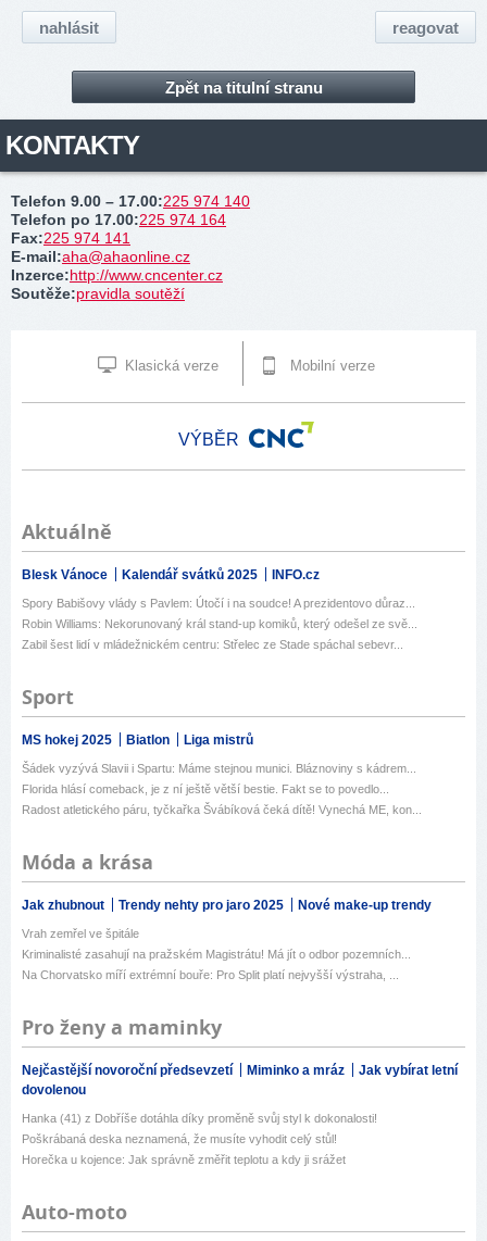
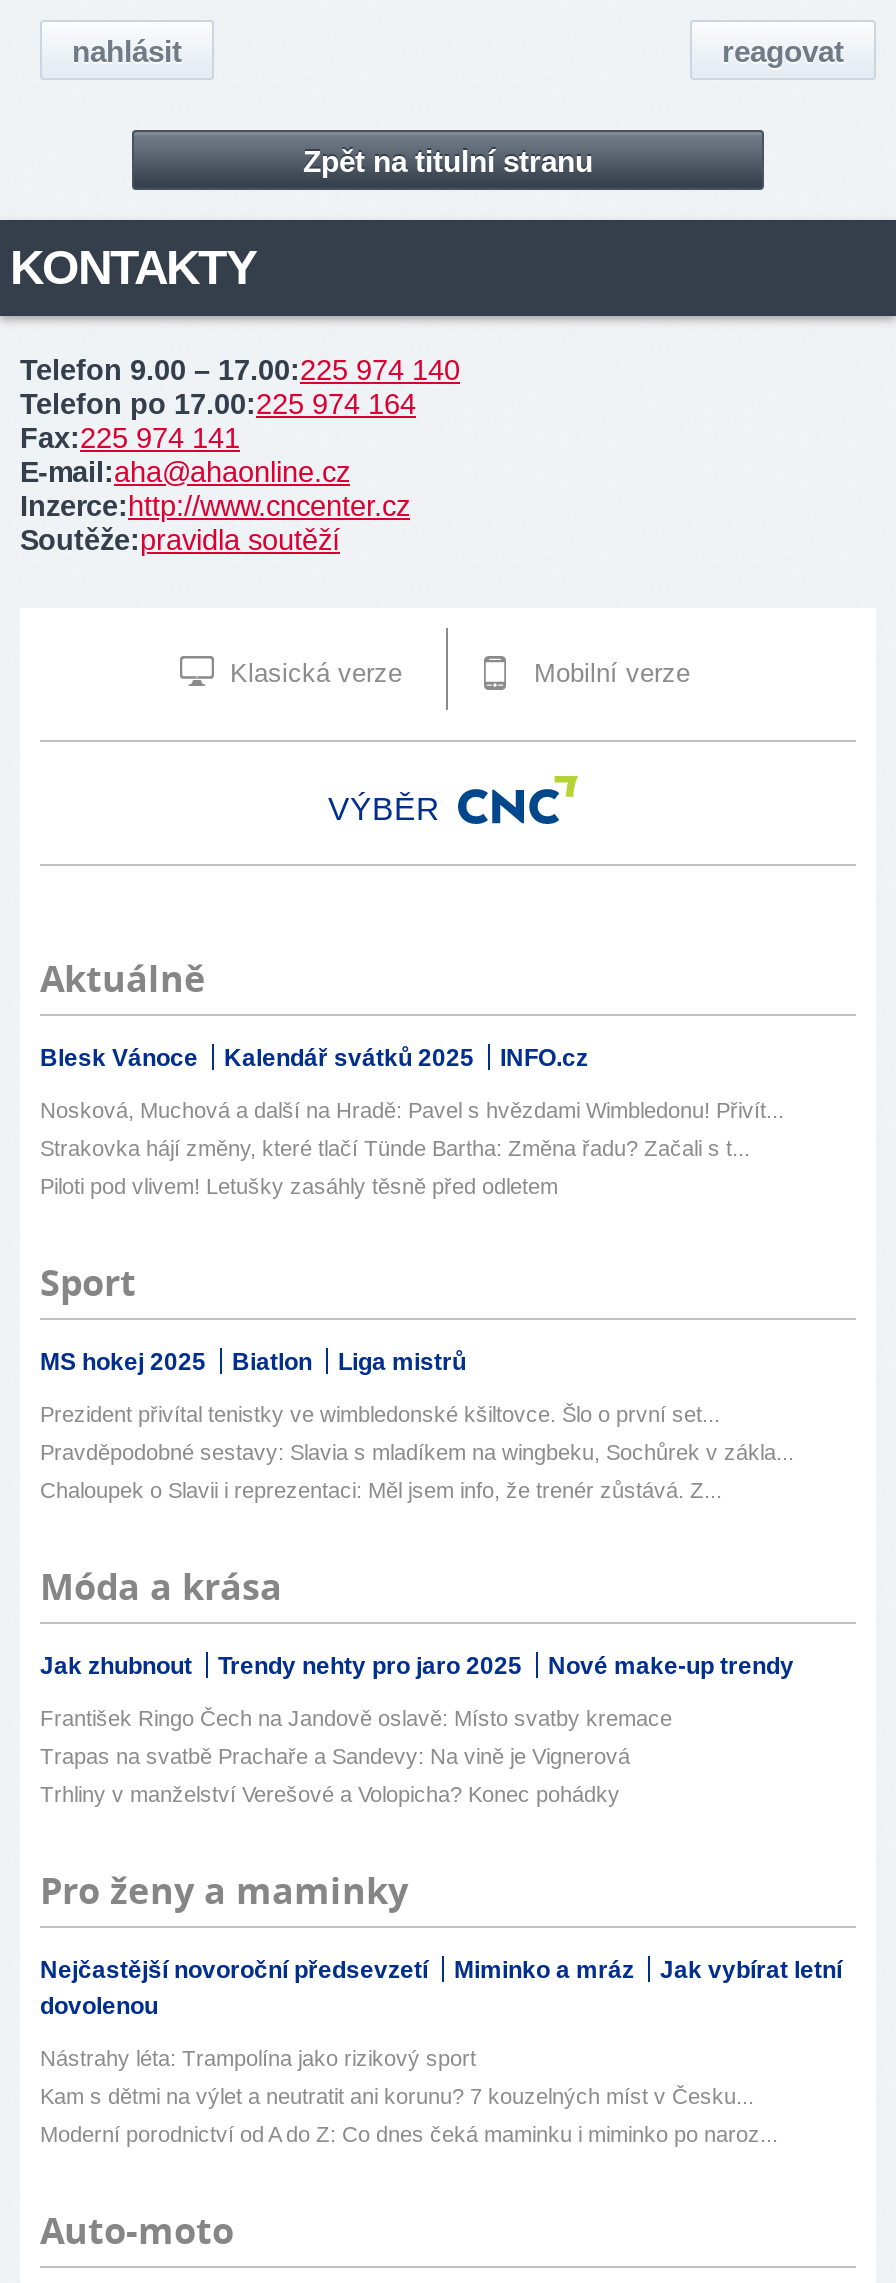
- Spory Babišovy vlády s Pavlem: Útočí i na soudce! A prezidentovo důraz...
+ Nosková, Muchová a další na Hradě: Pavel s hvězdami Wimbledonu! Přivít...

- Robin Williams: Nekorunovaný král stand-up komiků, který odešel ze svě...
+ Strakovka hájí změny, které tlačí Tünde Bartha: Změna řadu? Začali s t...

- Zabil šest lidí v mládežnickém centru: Střelec ze Stade spáchal sebevr...
+ Piloti pod vlivem! Letušky zasáhly těsně před odletem

- Šádek vyzývá Slavii i Spartu: Máme stejnou munici. Bláznoviny s kádrem...
+ Prezident přivítal tenistky ve wimbledonské kšiltovce. Šlo o první set...

- Florida hlásí comeback, je z ní ještě větší bestie. Fakt se to povedlo...
+ Pravděpodobné sestavy: Slavia s mladíkem na wingbeku, Sochůrek v zákla...

- Radost atletického páru, tyčkařka Švábíková čeká dítě! Vynechá ME, kon...
+ Chaloupek o Slavii i reprezentaci: Měl jsem info, že trenér zůstává. Z...

- Vrah zemřel ve špitále
+ František Ringo Čech na Jandově oslavě: Místo svatby kremace

- Kriminalisté zasahují na pražském Magistrátu! Má jít o odbor pozemních...
+ Trapas na svatbě Prachaře a Sandevy: Na vině je Vignerová

- Na Chorvatsko míří extrémní bouře: Pro Split platí nejvyšší výstraha, ...
+ Trhliny v manželství Verešové a Volopicha? Konec pohádky

- Hanka (41) z Dobříše dotáhla díky proměně svůj styl k dokonalosti!
+ Nástrahy léta: Trampolína jako rizikový sport

- Poškrábaná deska neznamená, že musíte vyhodit celý stůl!
+ Kam s dětmi na výlet a neutratit ani korunu? 7 kouzelných míst v Česku...

- Horečka u kojence: Jak správně změřit teplotu a kdy ji srážet
+ Moderní porodnictví od A do Z: Co dnes čeká maminku i miminko po naroz...
